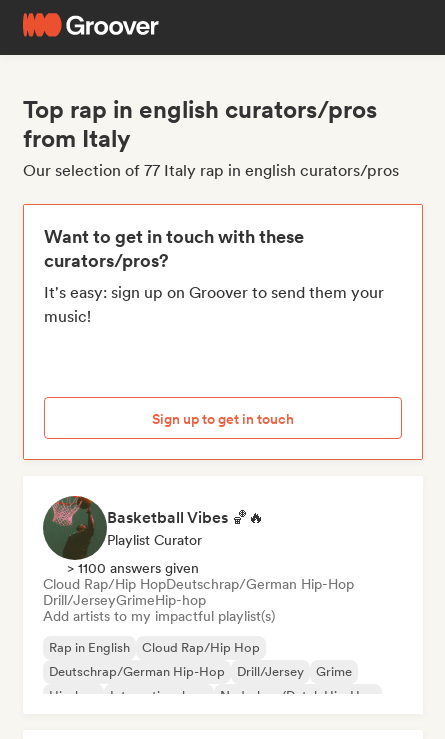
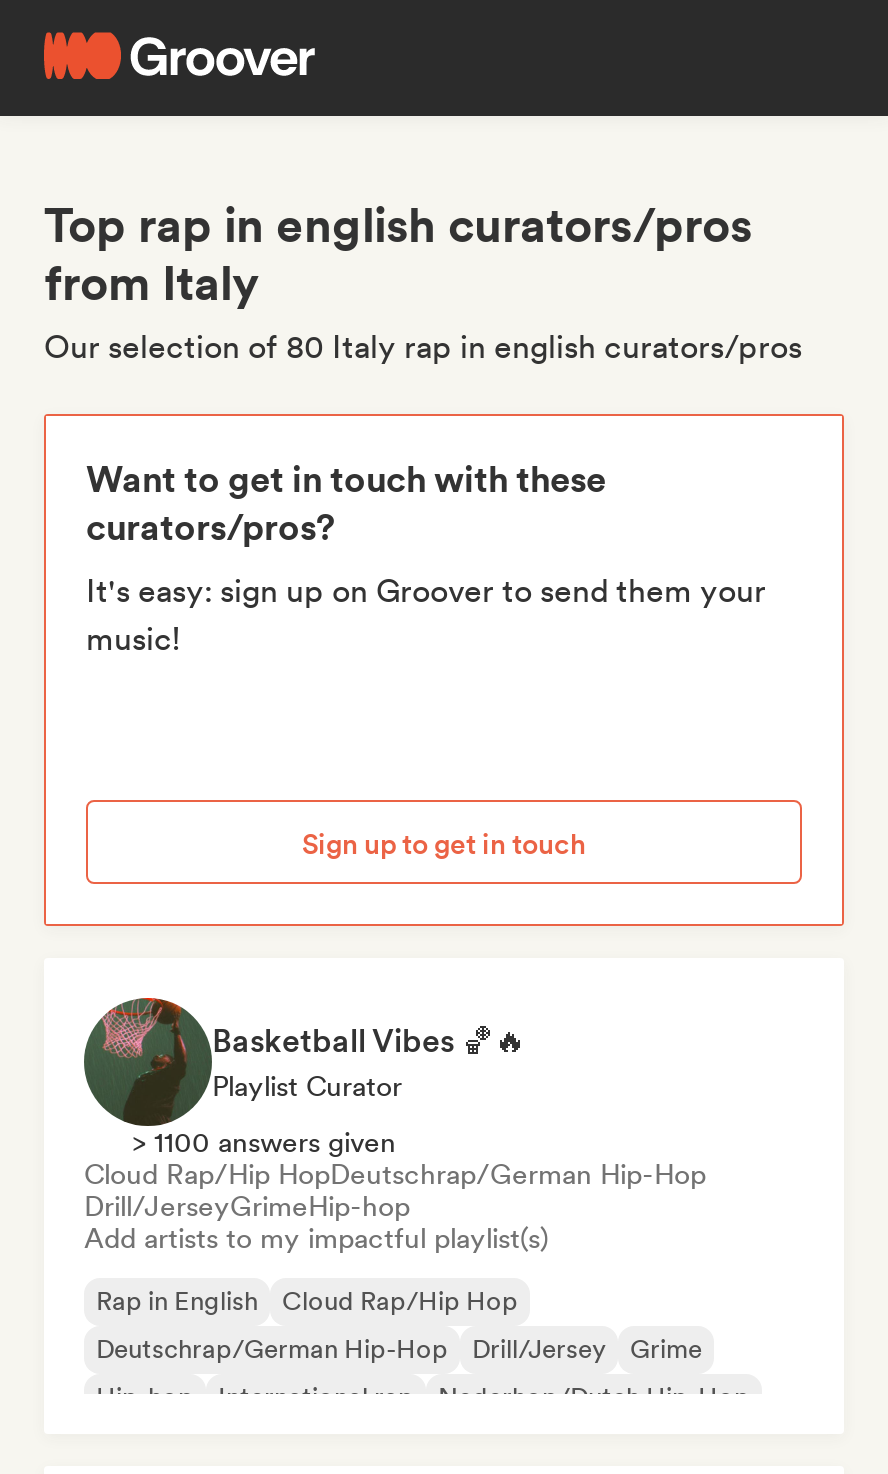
- Our selection of 77 Italy rap in english curators/pros
+ Our selection of 80 Italy rap in english curators/pros
